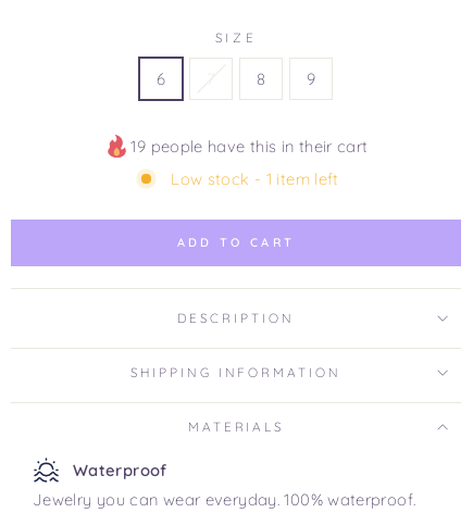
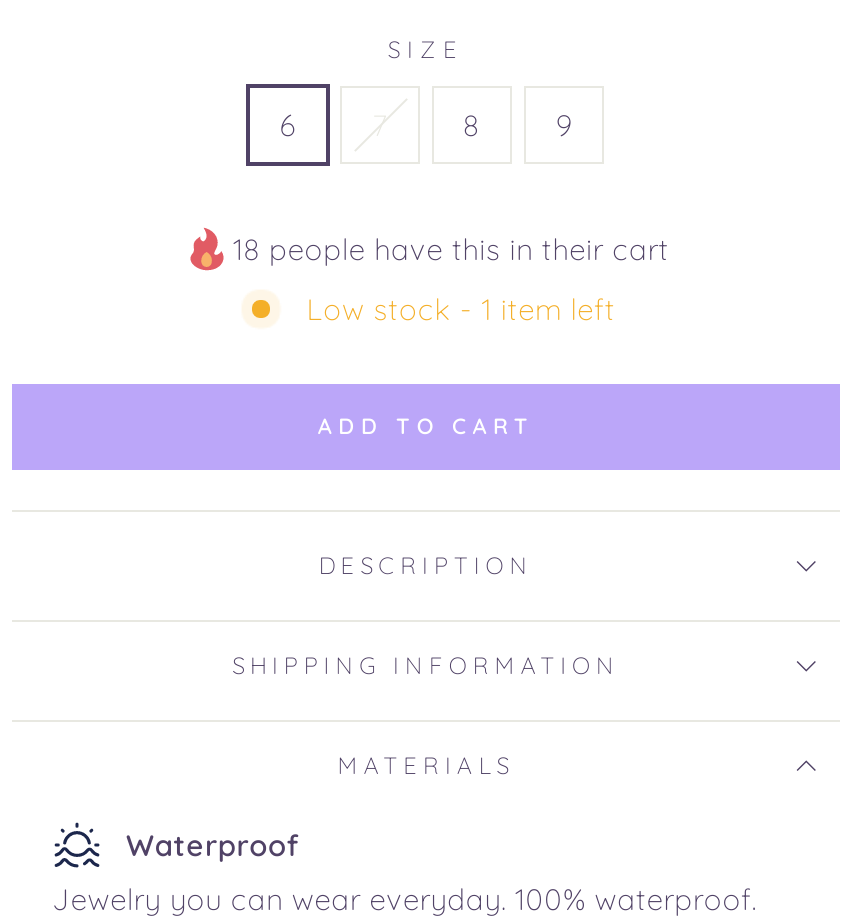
- 19 people have this in their cart
+ 18 people have this in their cart
